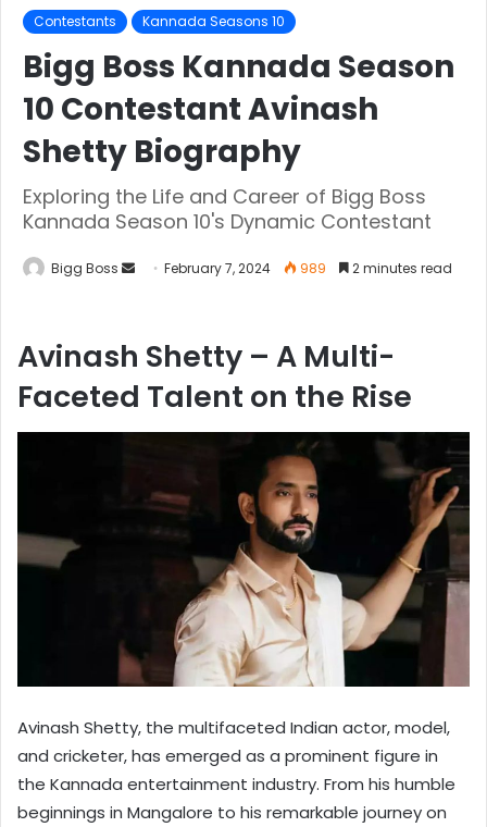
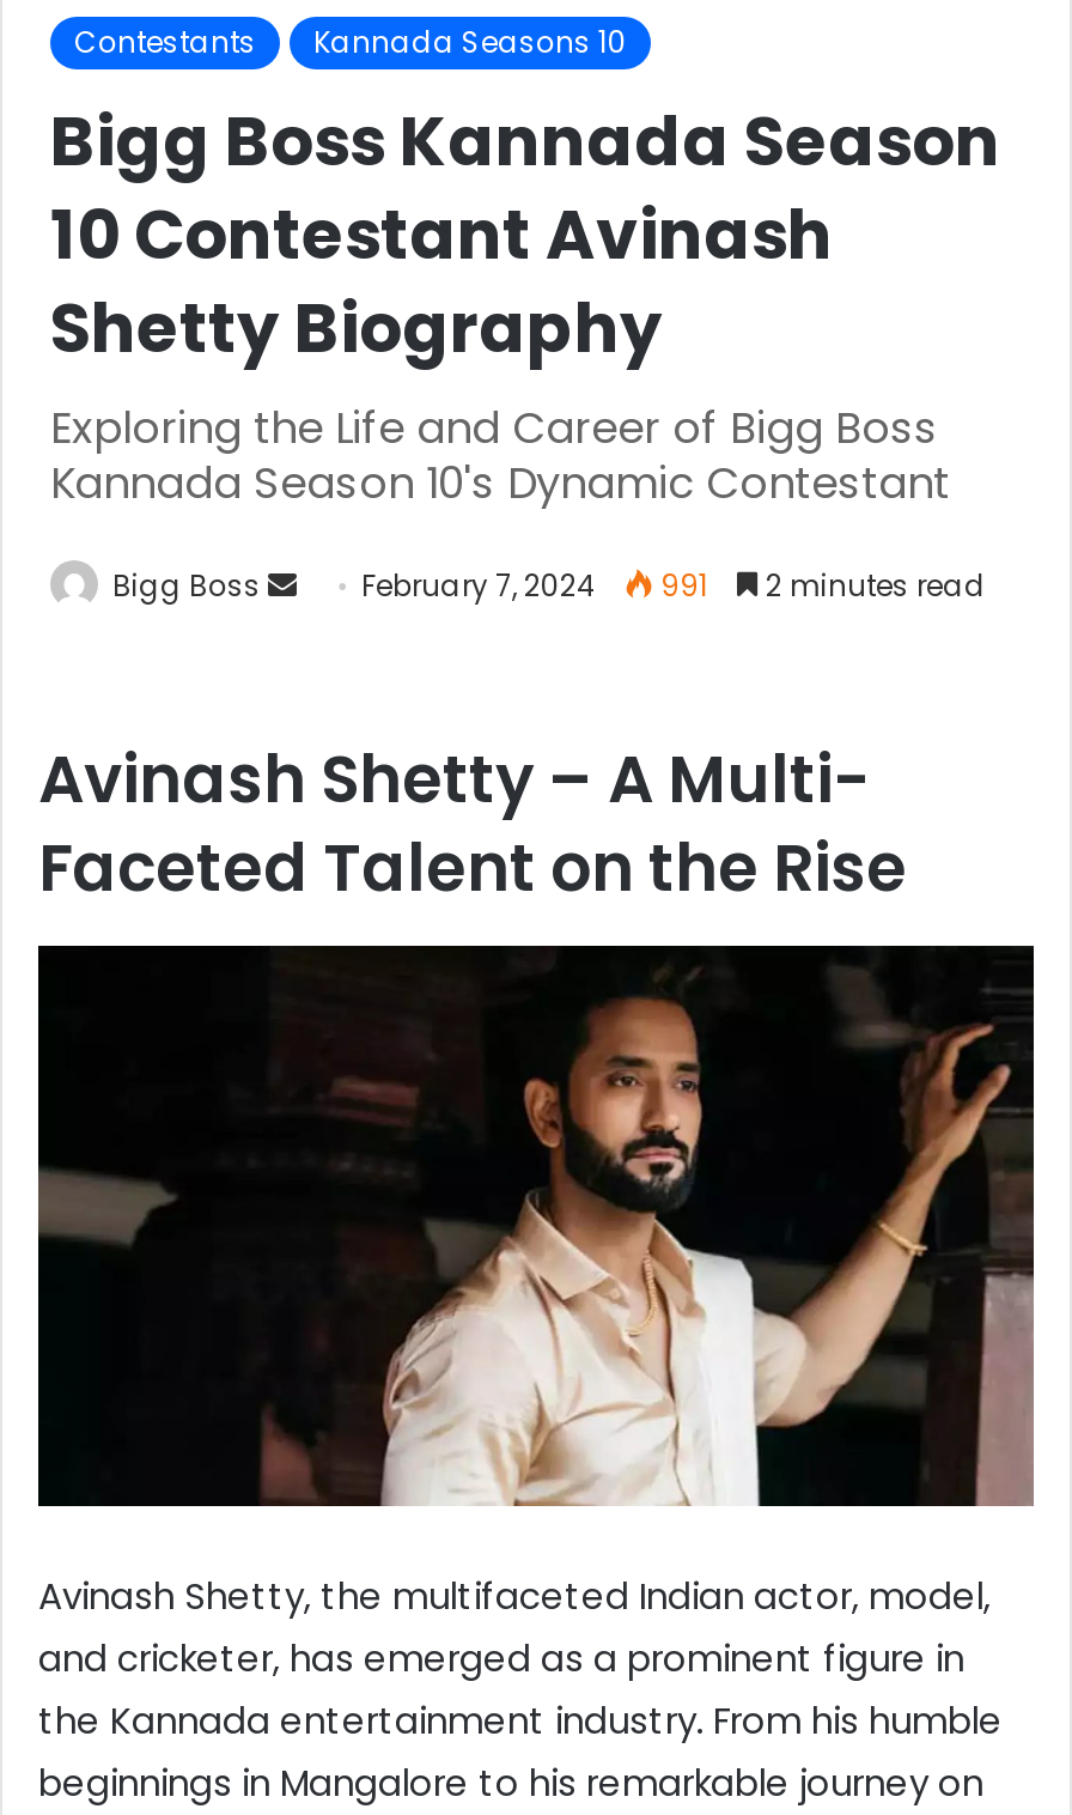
- February 7, 2024 989 2 minutes read
+ February 7, 2024 991 2 minutes read
